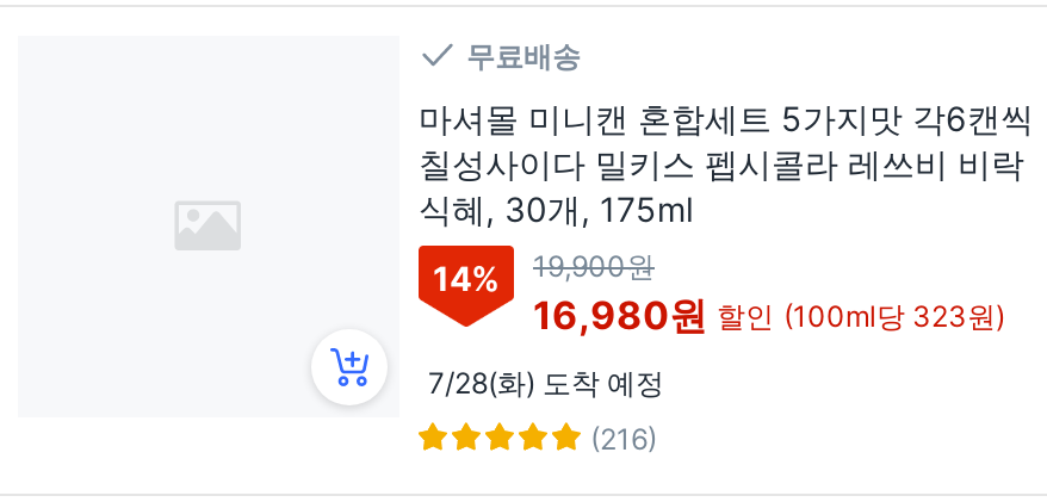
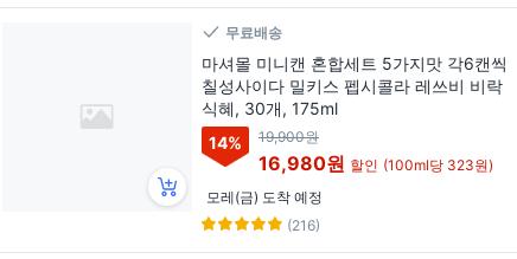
- 7/28(화) 도착 예정
+ 모레(금) 도착 예정
